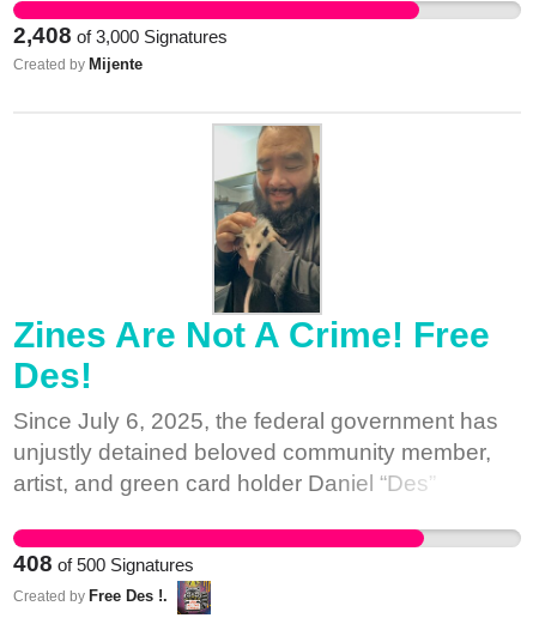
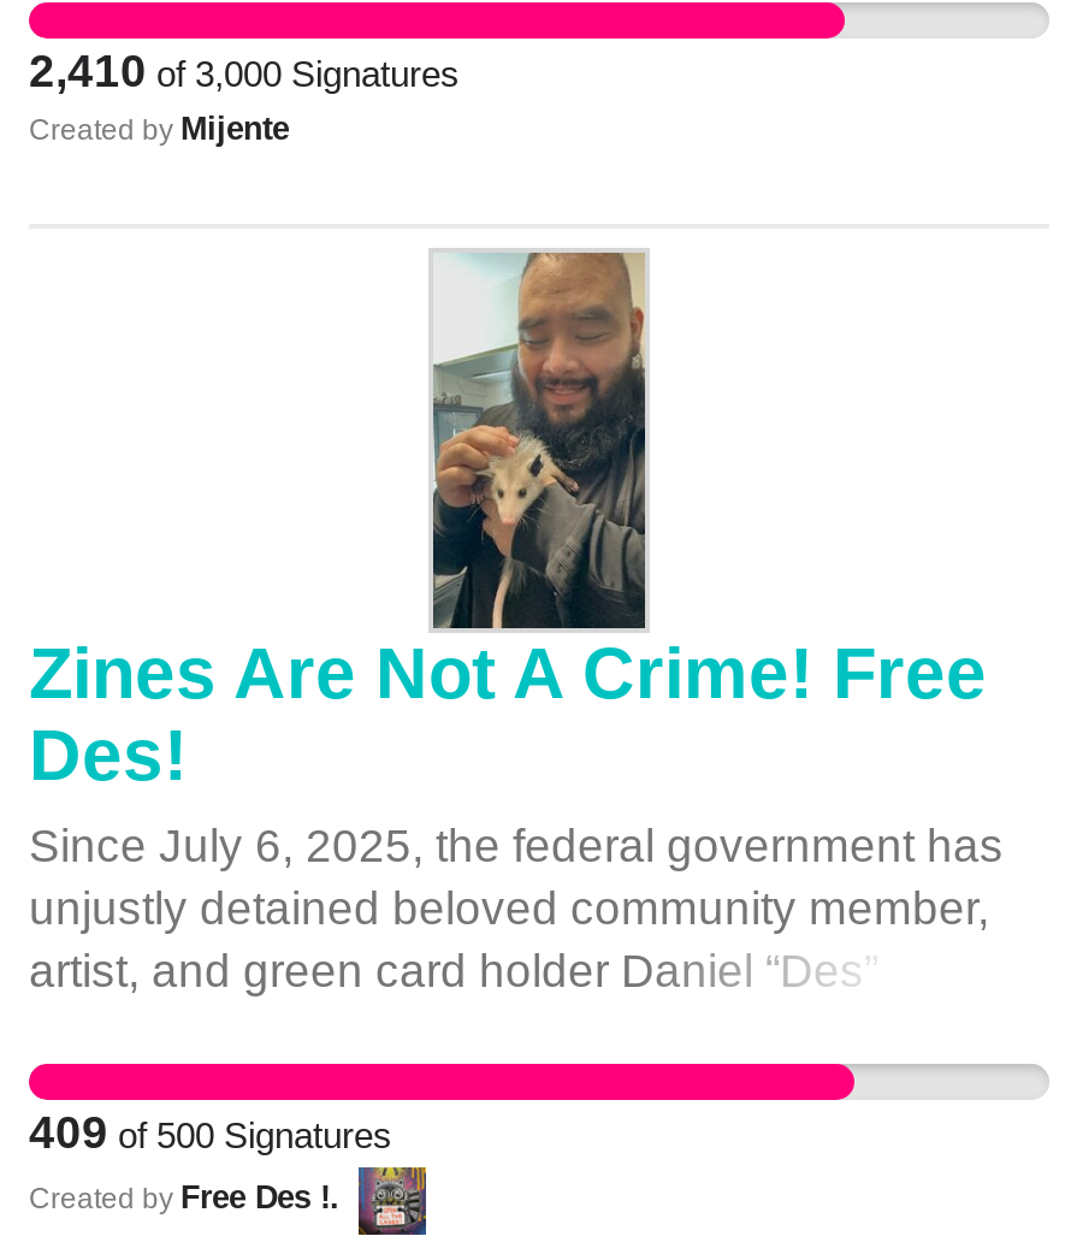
- 2,408 of 3,000 Signatures
+ 2,410 of 3,000 Signatures

- 408 of 500 Signatures
+ 409 of 500 Signatures
